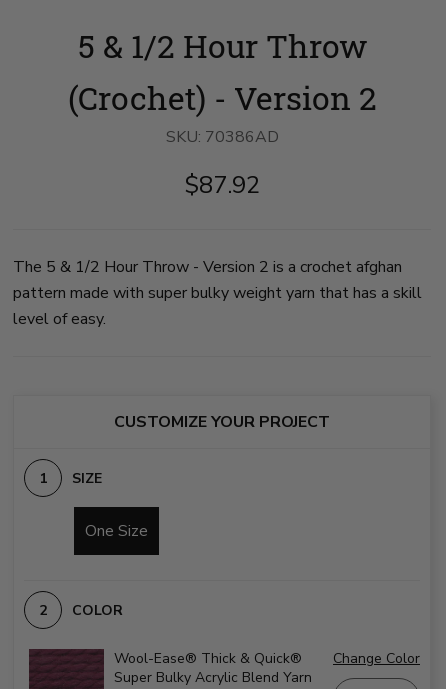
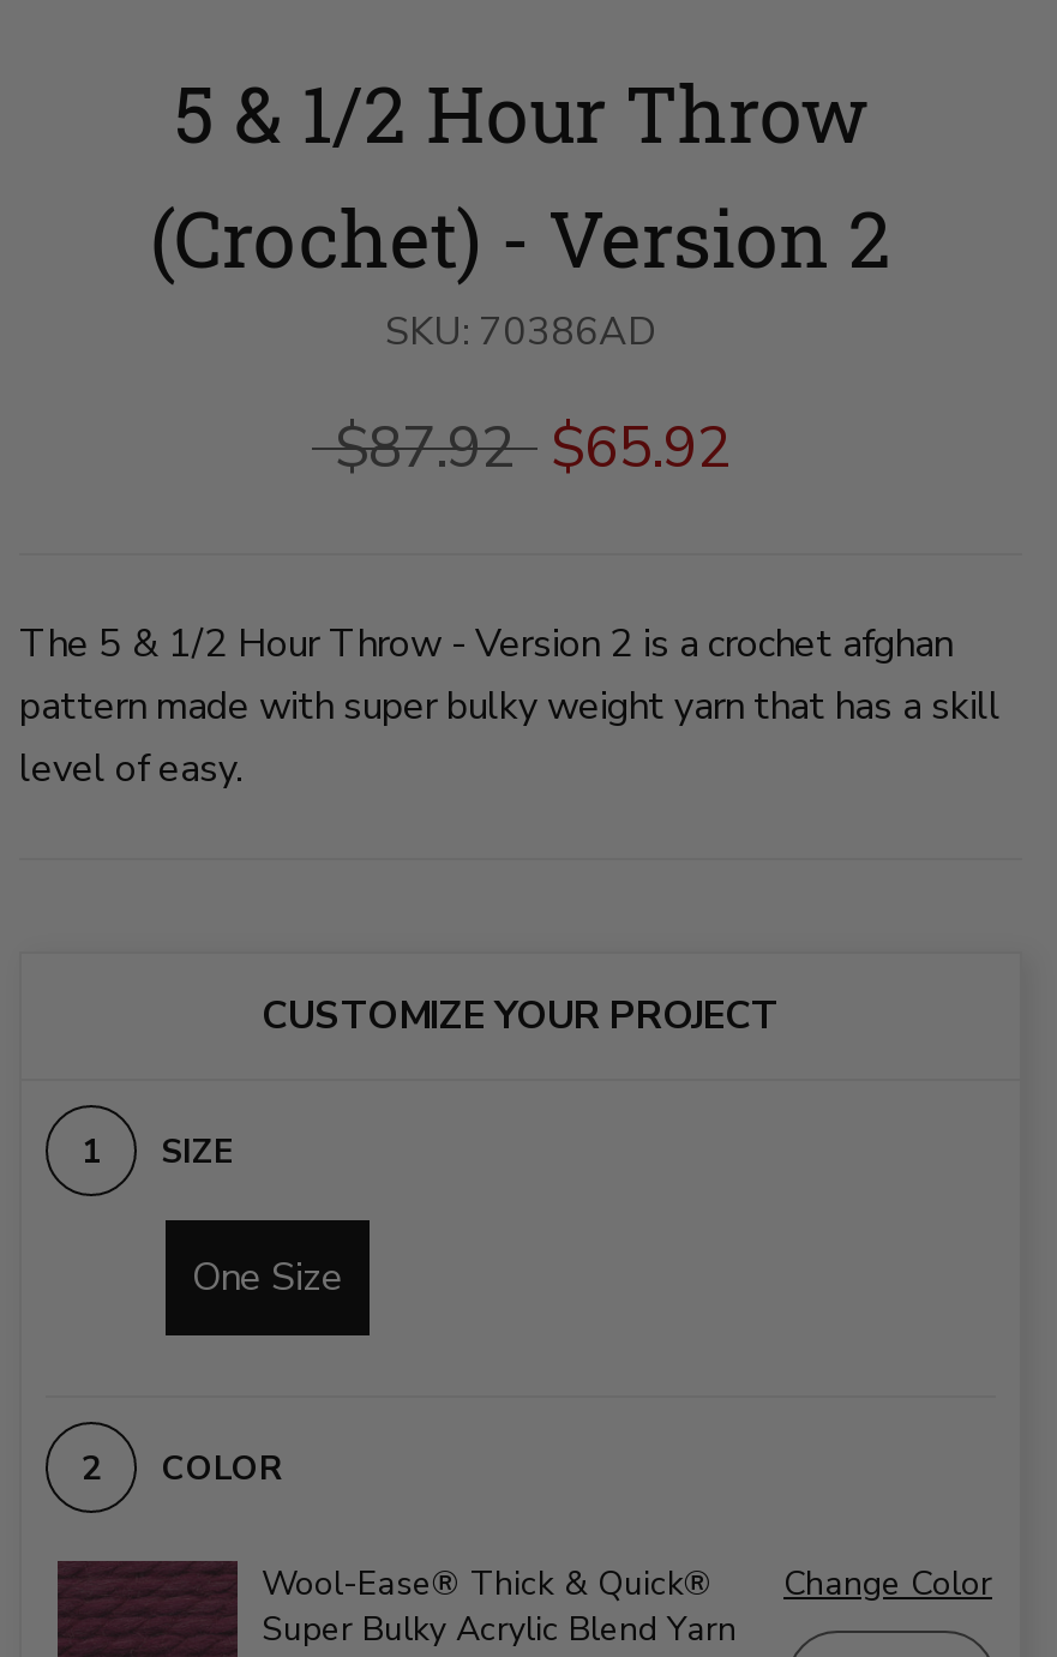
- $87.92
+ $87.92 $65.92
